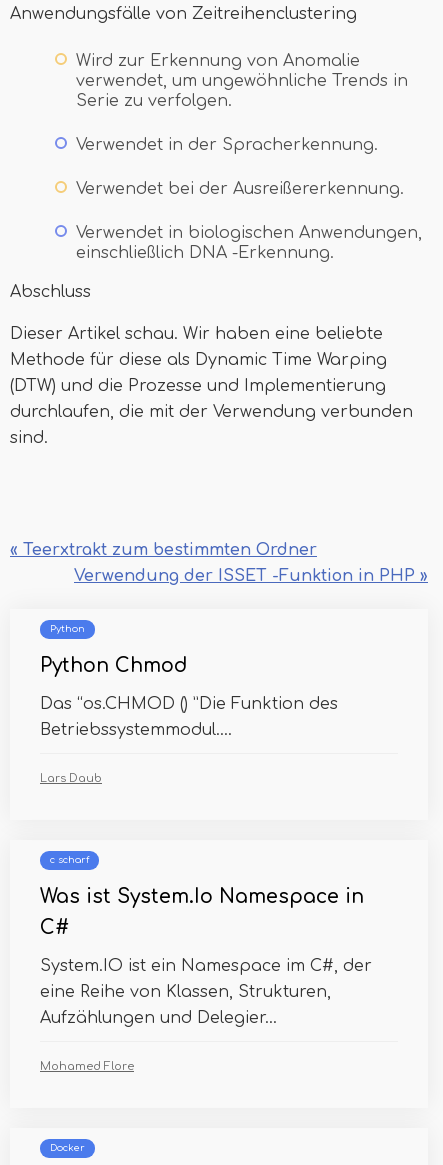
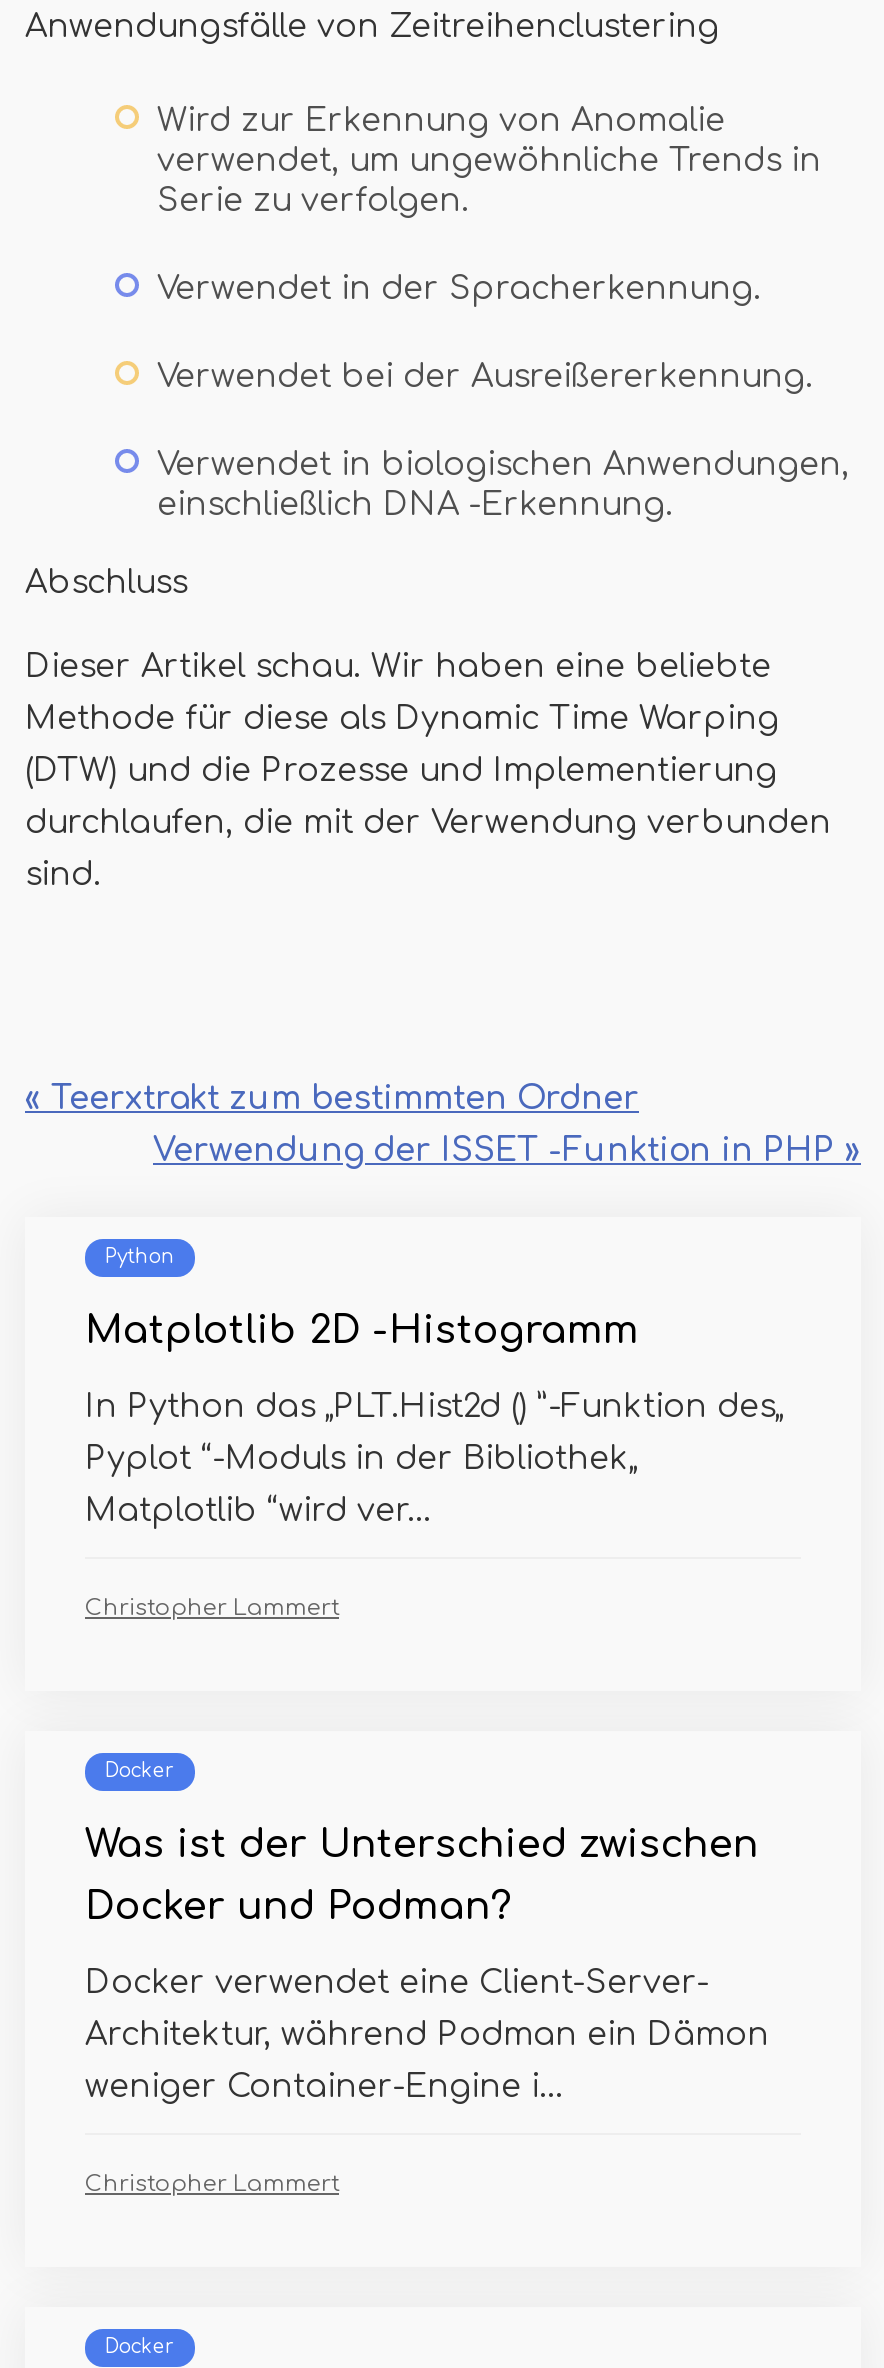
- Python Chmod
+ Matplotlib 2D -Histogramm

- Das “os.CHMOD () ”Die Funktion des
- Betriebssystemmodul....
+ In Python das „PLT.Hist2d () ”-Funktion des„
+ Pyplot “-Moduls in der Bibliothek„
+ Matplotlib “wird ver...

- Lars Daub
+ Christopher Lammert

- c scharf
+ Docker

- Was ist System.Io Namespace in
+ Was ist der Unterschied zwischen

- C#
+ Docker und Podman?

- System.IO ist ein Namespace im C#, der
- eine Reihe von Klassen, Strukturen,
- Aufzählungen und Delegier...
+ Docker verwendet eine Client-Server-
+ Architektur, während Podman ein Dämon
+ weniger Container-Engine i...

- Mohamed Flore
+ Christopher Lammert
